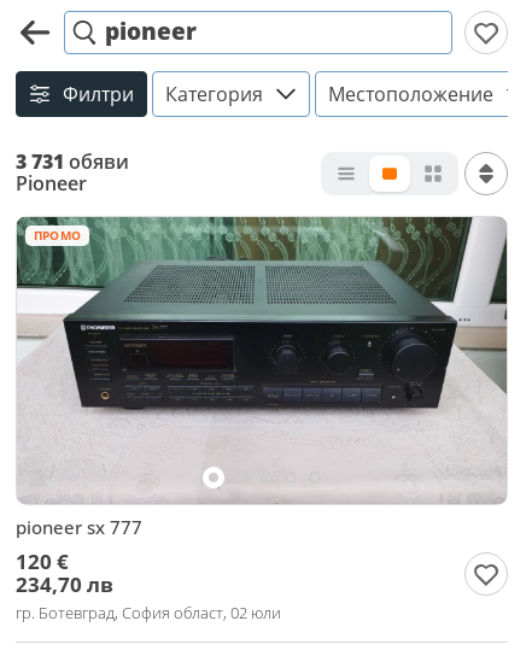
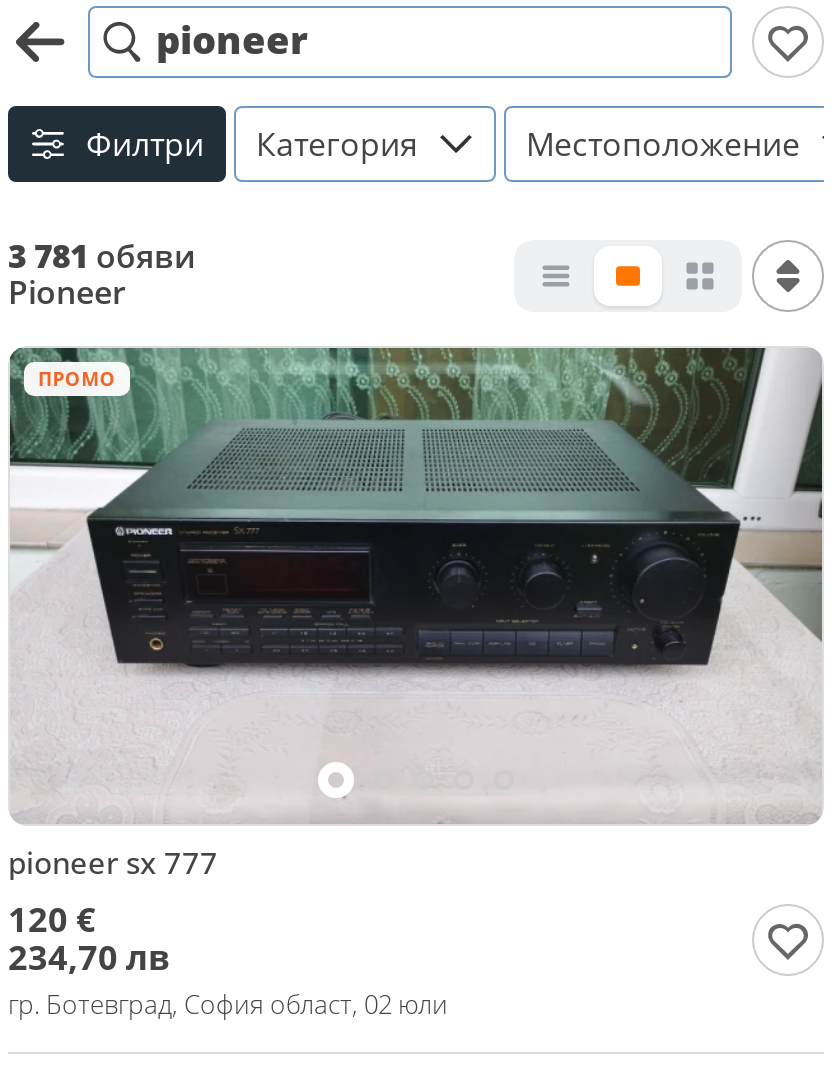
- 3 731 обяви
+ 3 781 обяви
